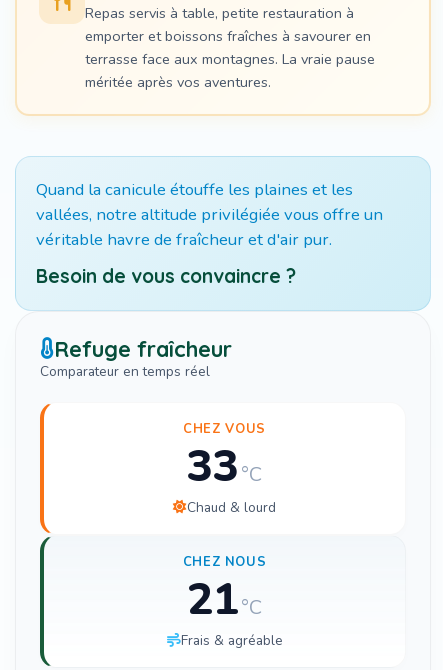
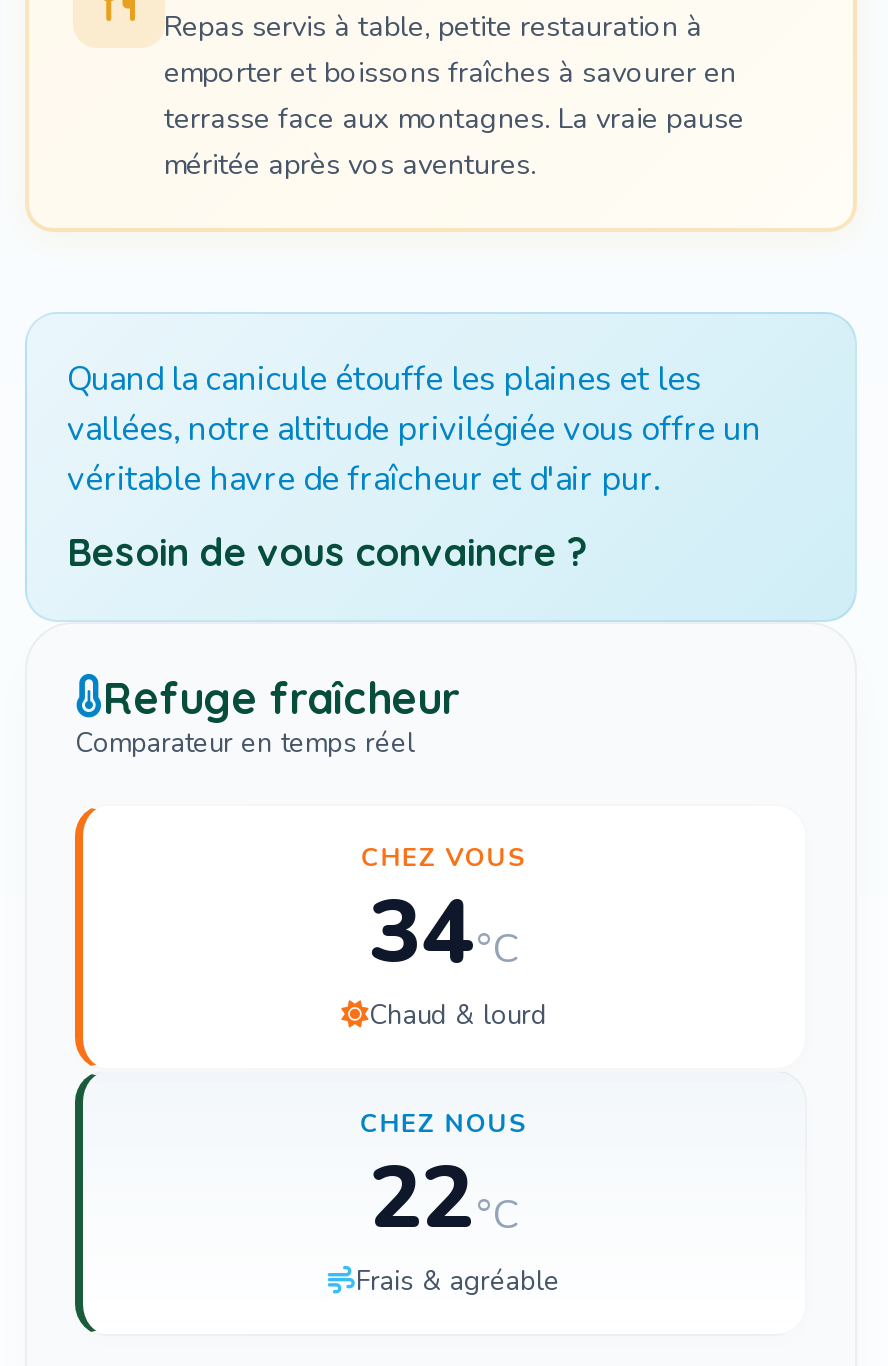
- 33 °C
+ 34 °C

- 21 °C
+ 22 °C
